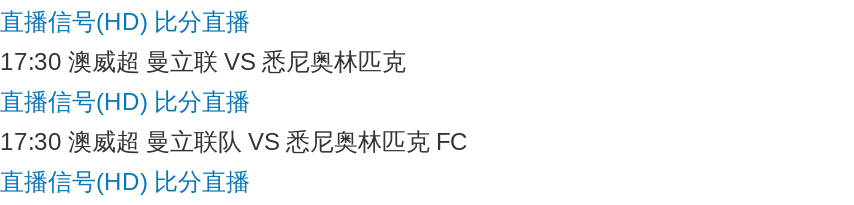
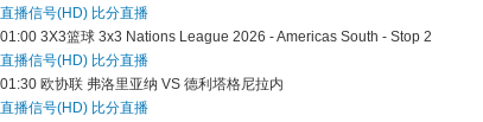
- 17:30 澳威超曼立联 VS 悉尼奥林匹克
+ 01:00 3X3篮球3x3 Nations League 2026 - Americas South - Stop 2

- 17:30 澳威超曼立联队 VS 悉尼奥林匹克 FC
+ 01:30 欧协联弗洛里亚纳 VS 德利塔格尼拉内
